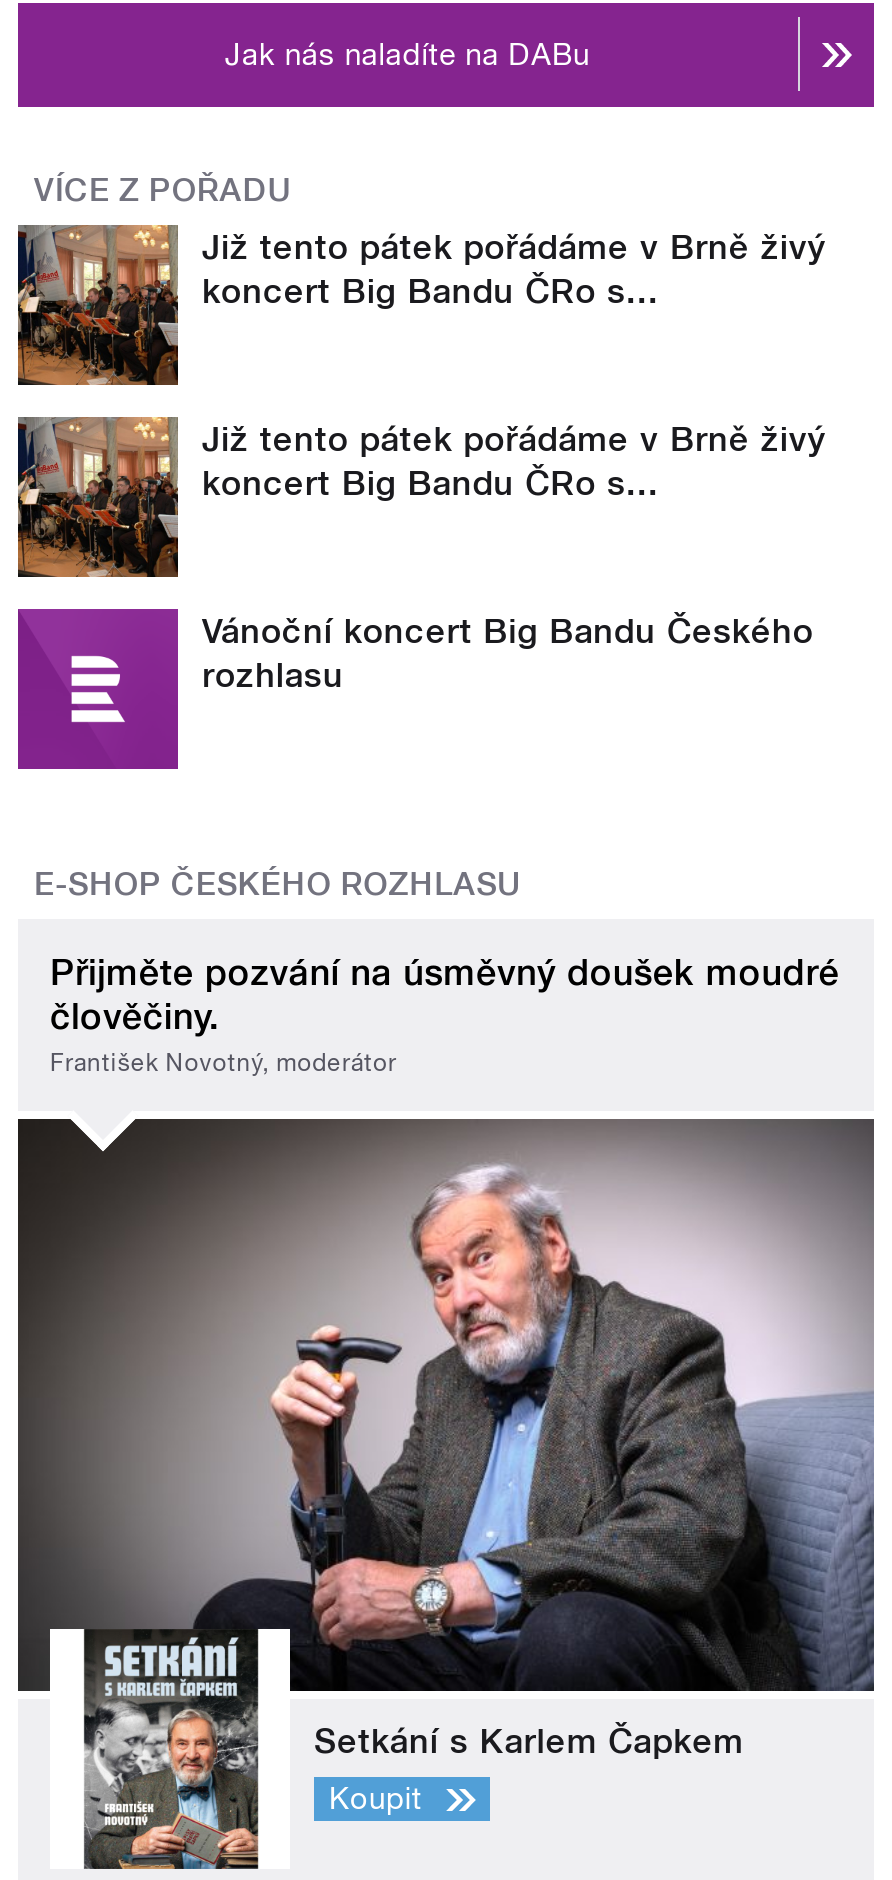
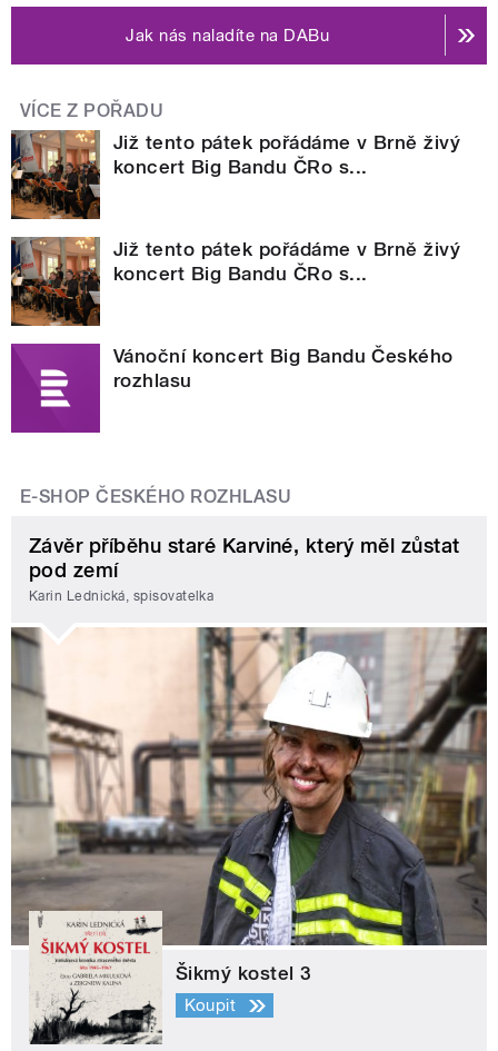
- Přijměte pozvání na úsměvný doušek moudré
- člověčiny.
- František Novotný, moderátor
+ Závěr příběhu staré Karviné, který měl zůstat
+ pod zemí
+ Karin Lednická, spisovatelka

- [image]
- Setkání s Karlem Čapkem
+ [image]
+ Šikmý kostel 3
